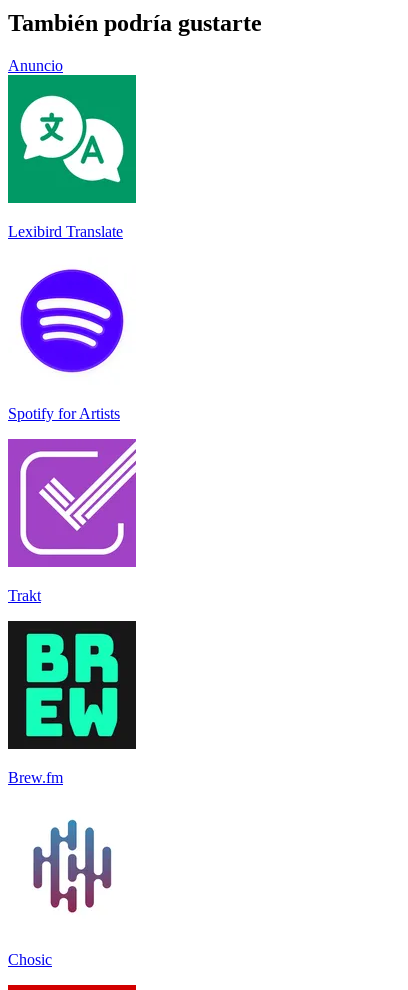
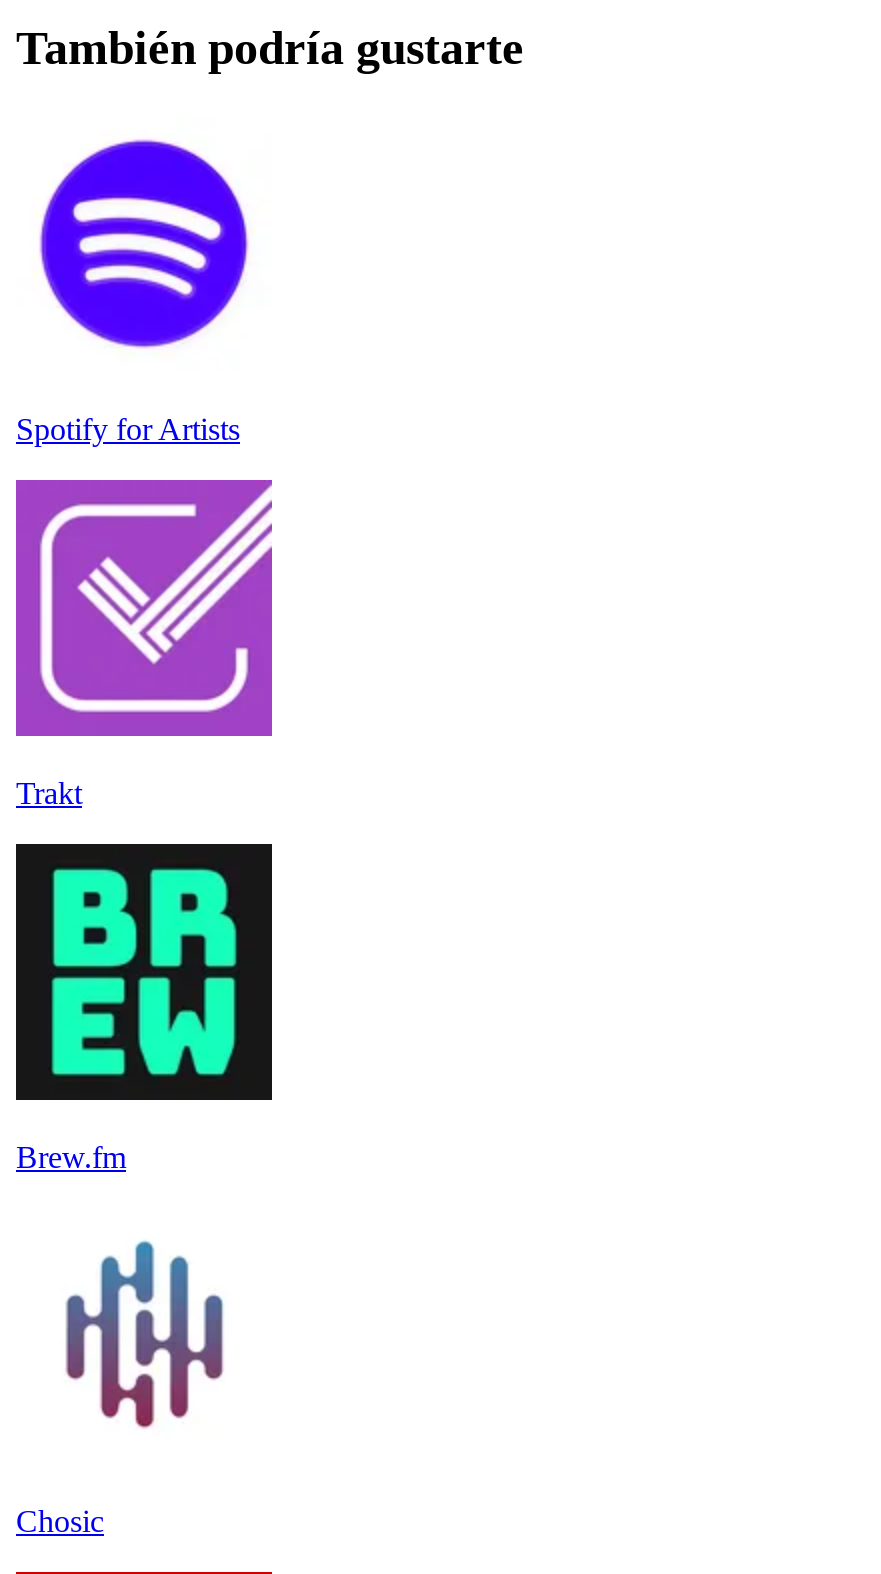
- Anuncio

- [image]
- Lexibird Translate
